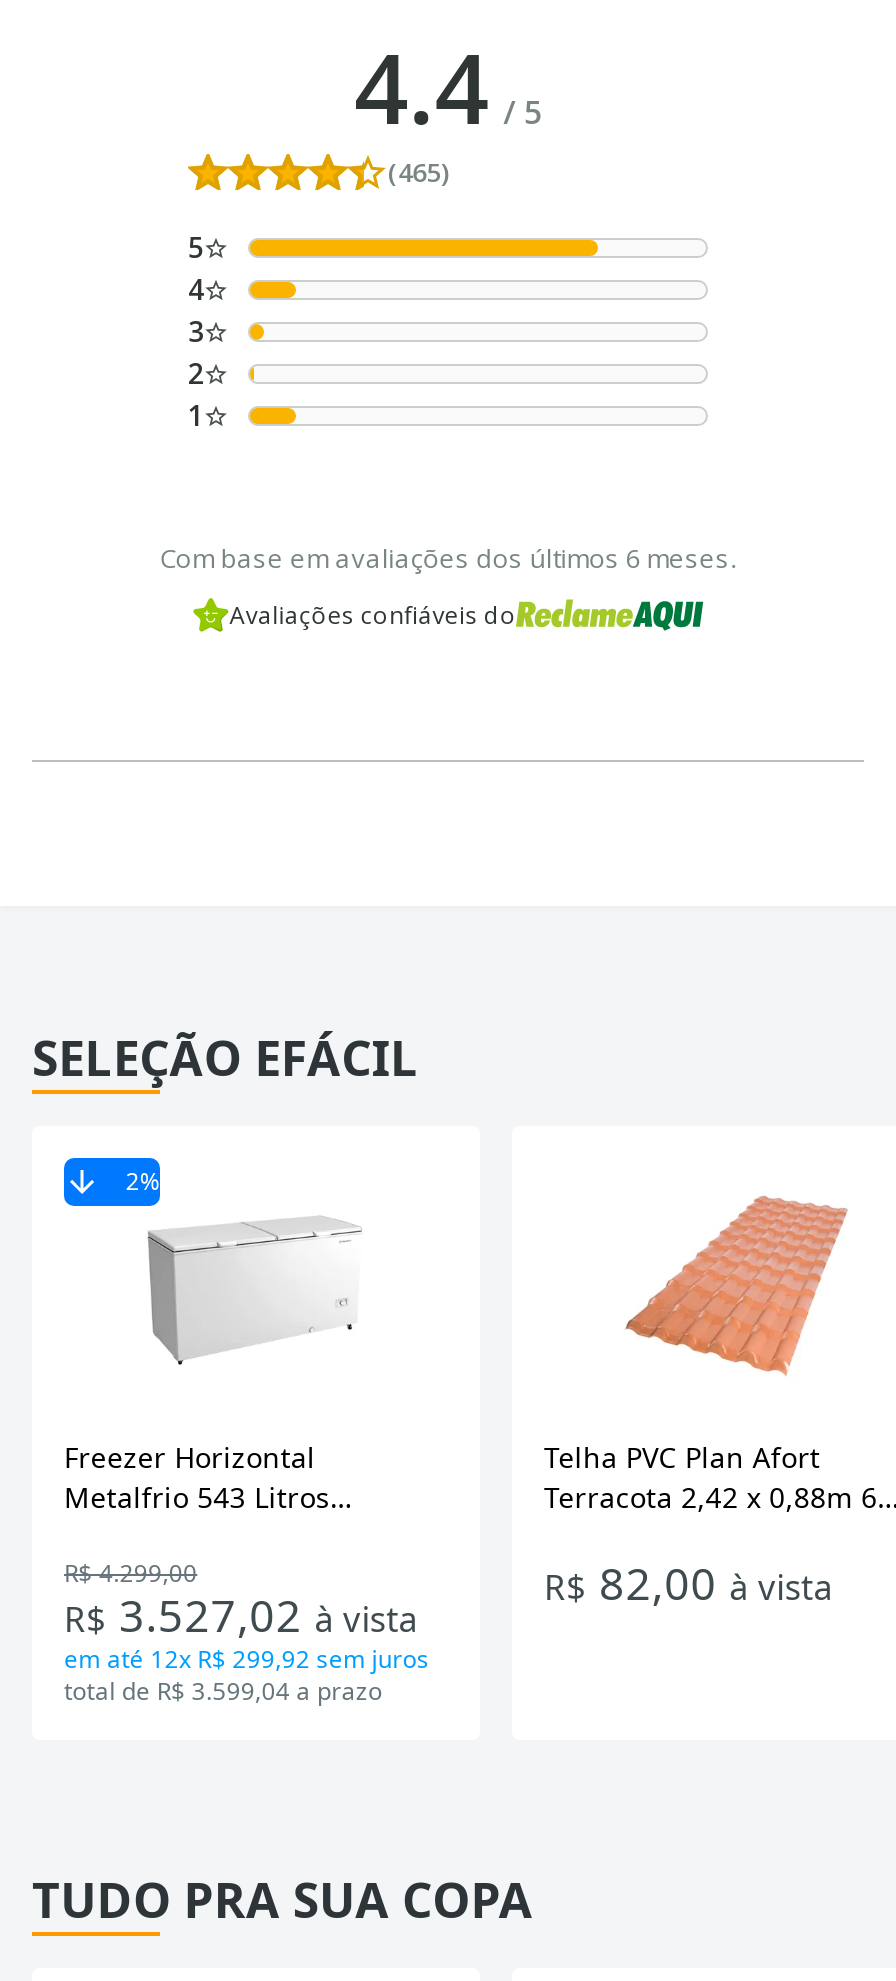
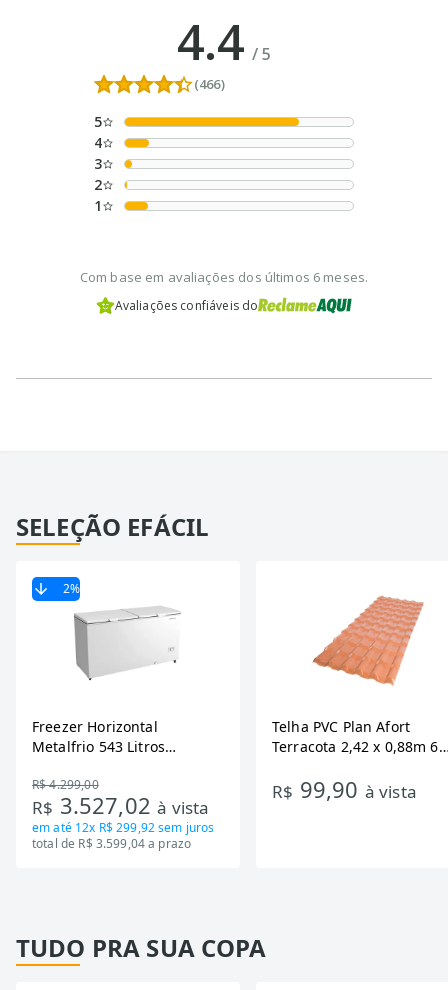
- (465)
+ (466)

- R$82,00 à vista
+ R$99,90 à vista
